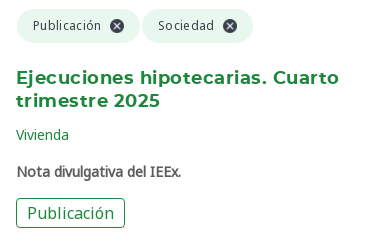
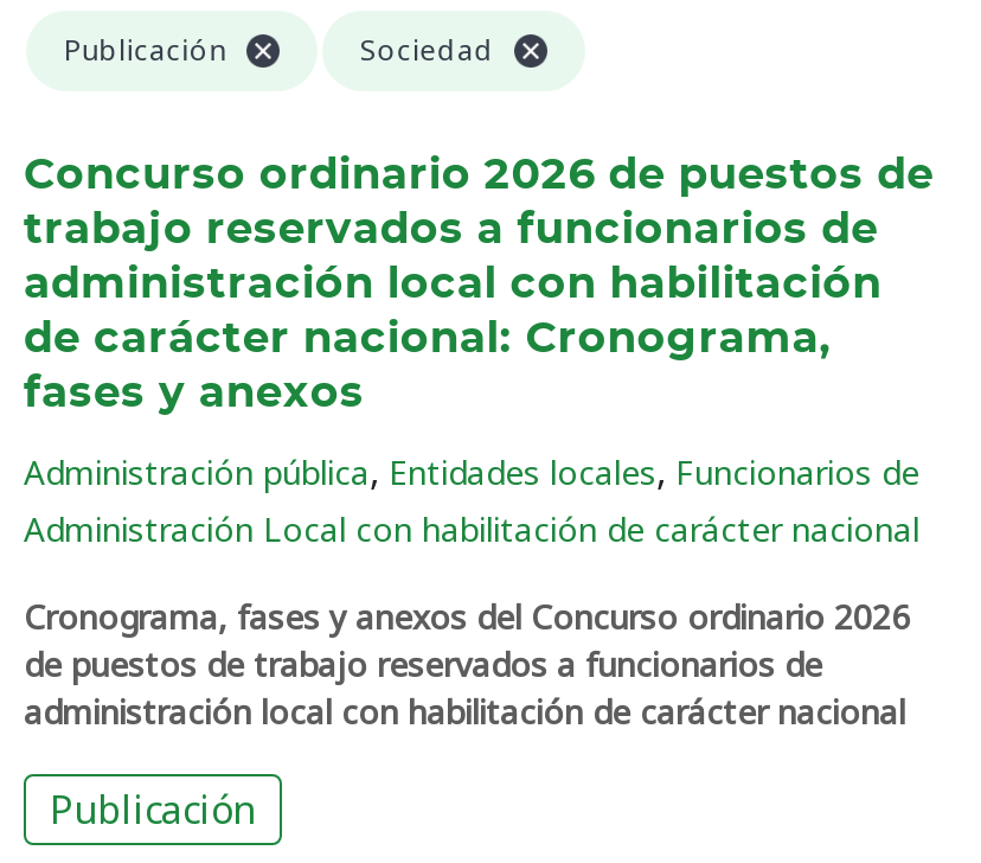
- Ejecuciones hipotecarias. Cuarto
- trimestre 2025
+ Concurso ordinario 2026 de puestos de
+ trabajo reservados a funcionarios de
+ administración local con habilitación
+ de carácter nacional: Cronograma,
+ fases y anexos

- Vivienda
+ Administración pública, Entidades locales, Funcionarios de
+ Administración Local con habilitación de carácter nacional

- Nota divulgativa del IEEx.
+ Cronograma, fases y anexos del Concurso ordinario 2026
+ de puestos de trabajo reservados a funcionarios de
+ administración local con habilitación de carácter nacional
